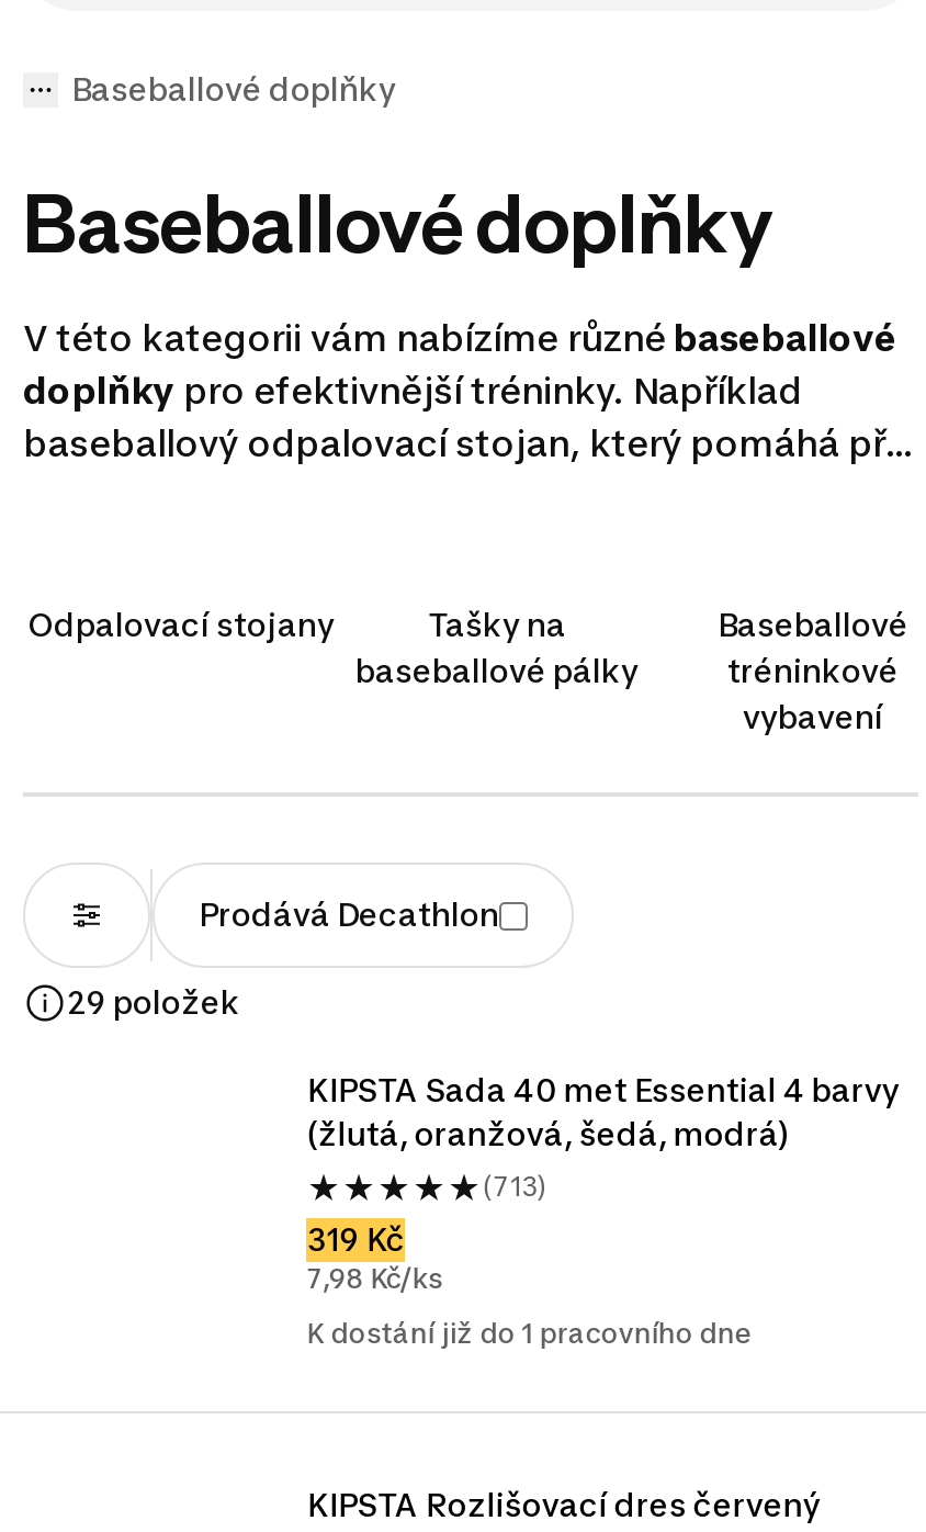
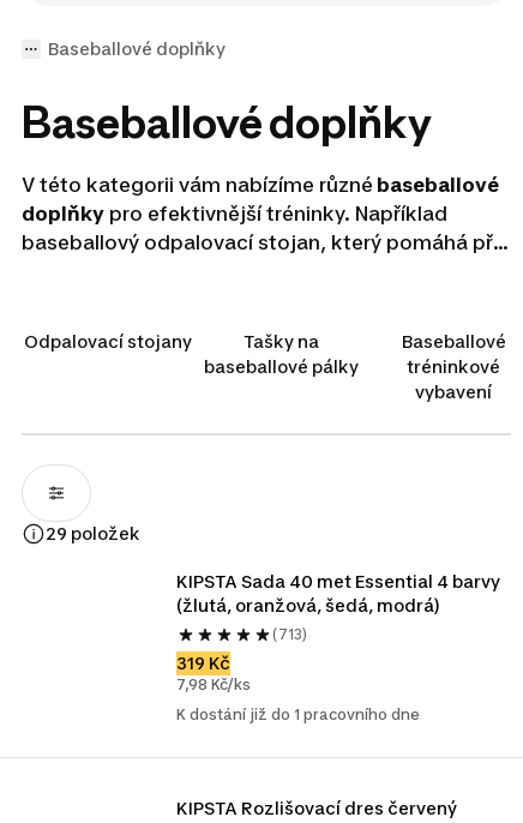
- Prodává Decathlon
